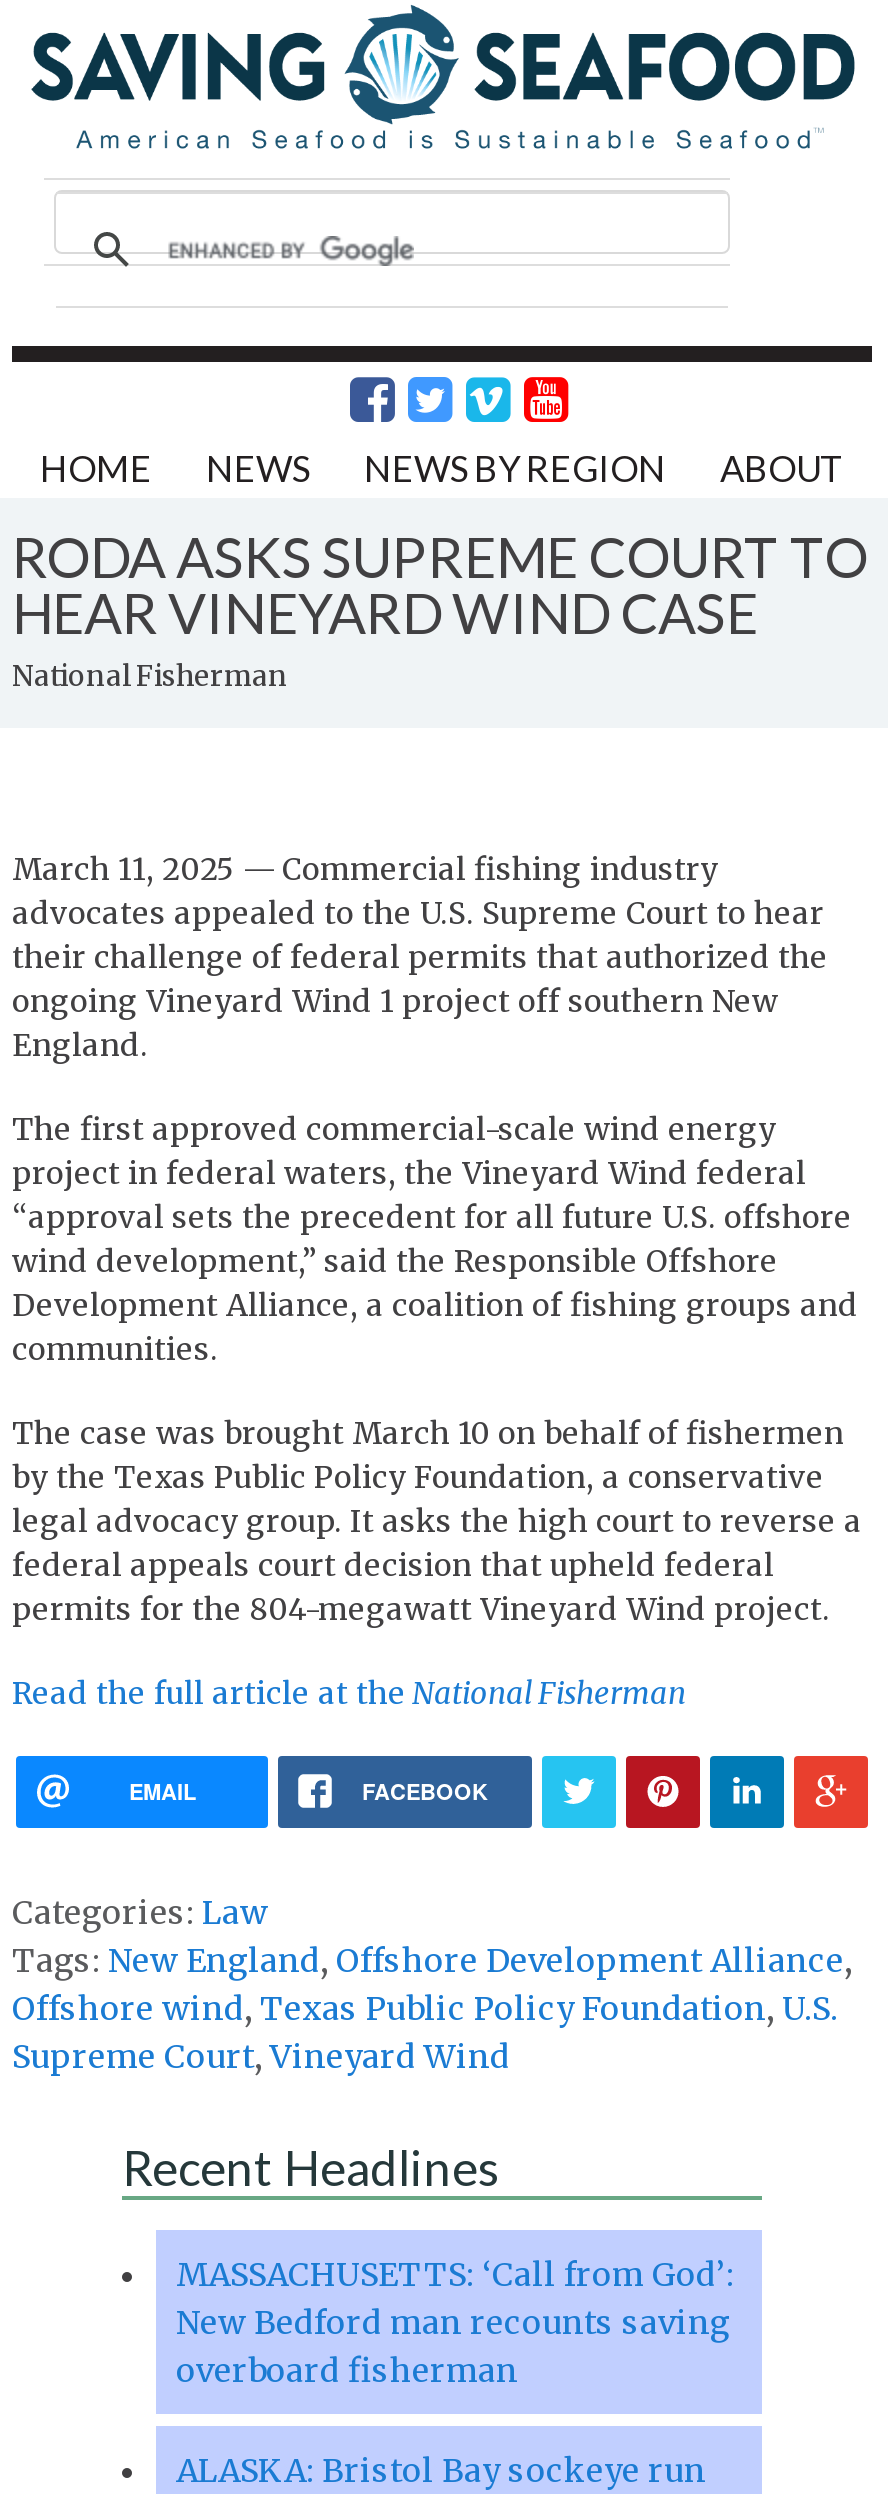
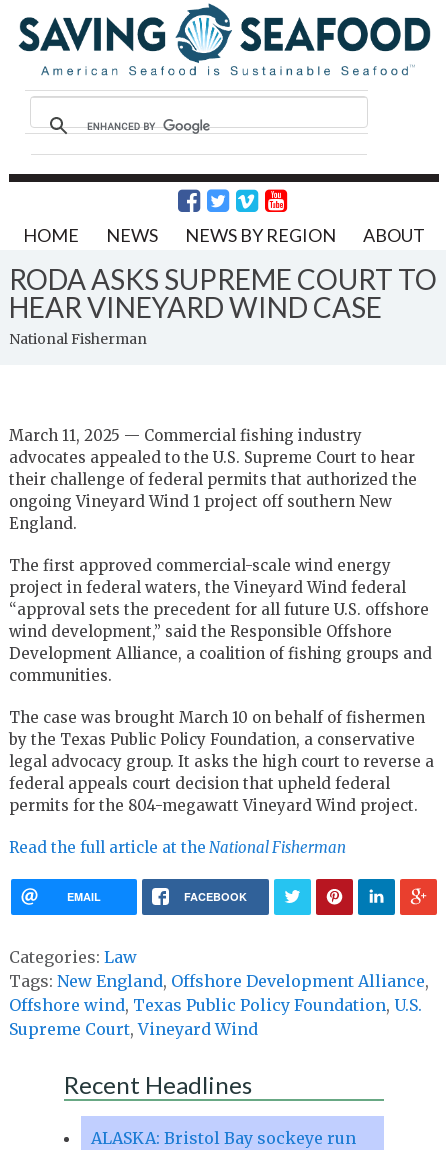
- MASSACHUSETTS: ‘Call from God’:
- New Bedford man recounts saving
- overboard fisherman
